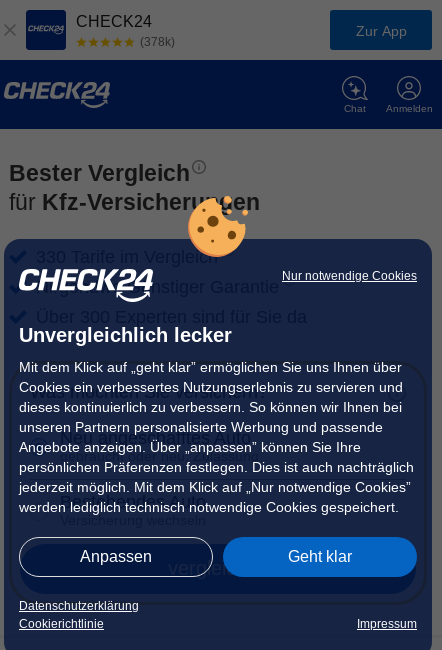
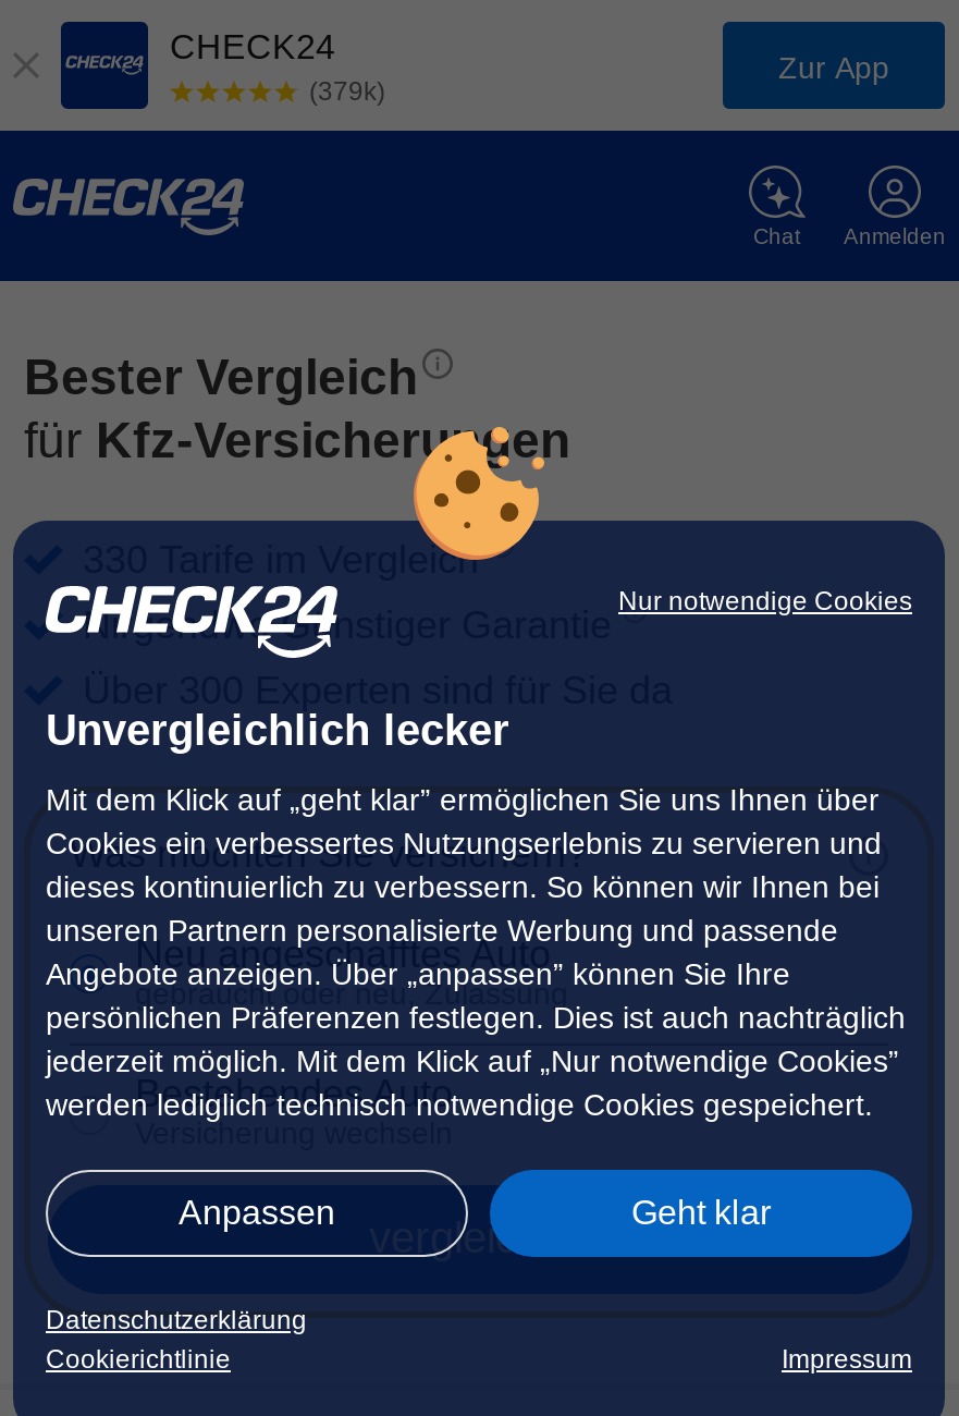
- (378k)
+ (379k)
